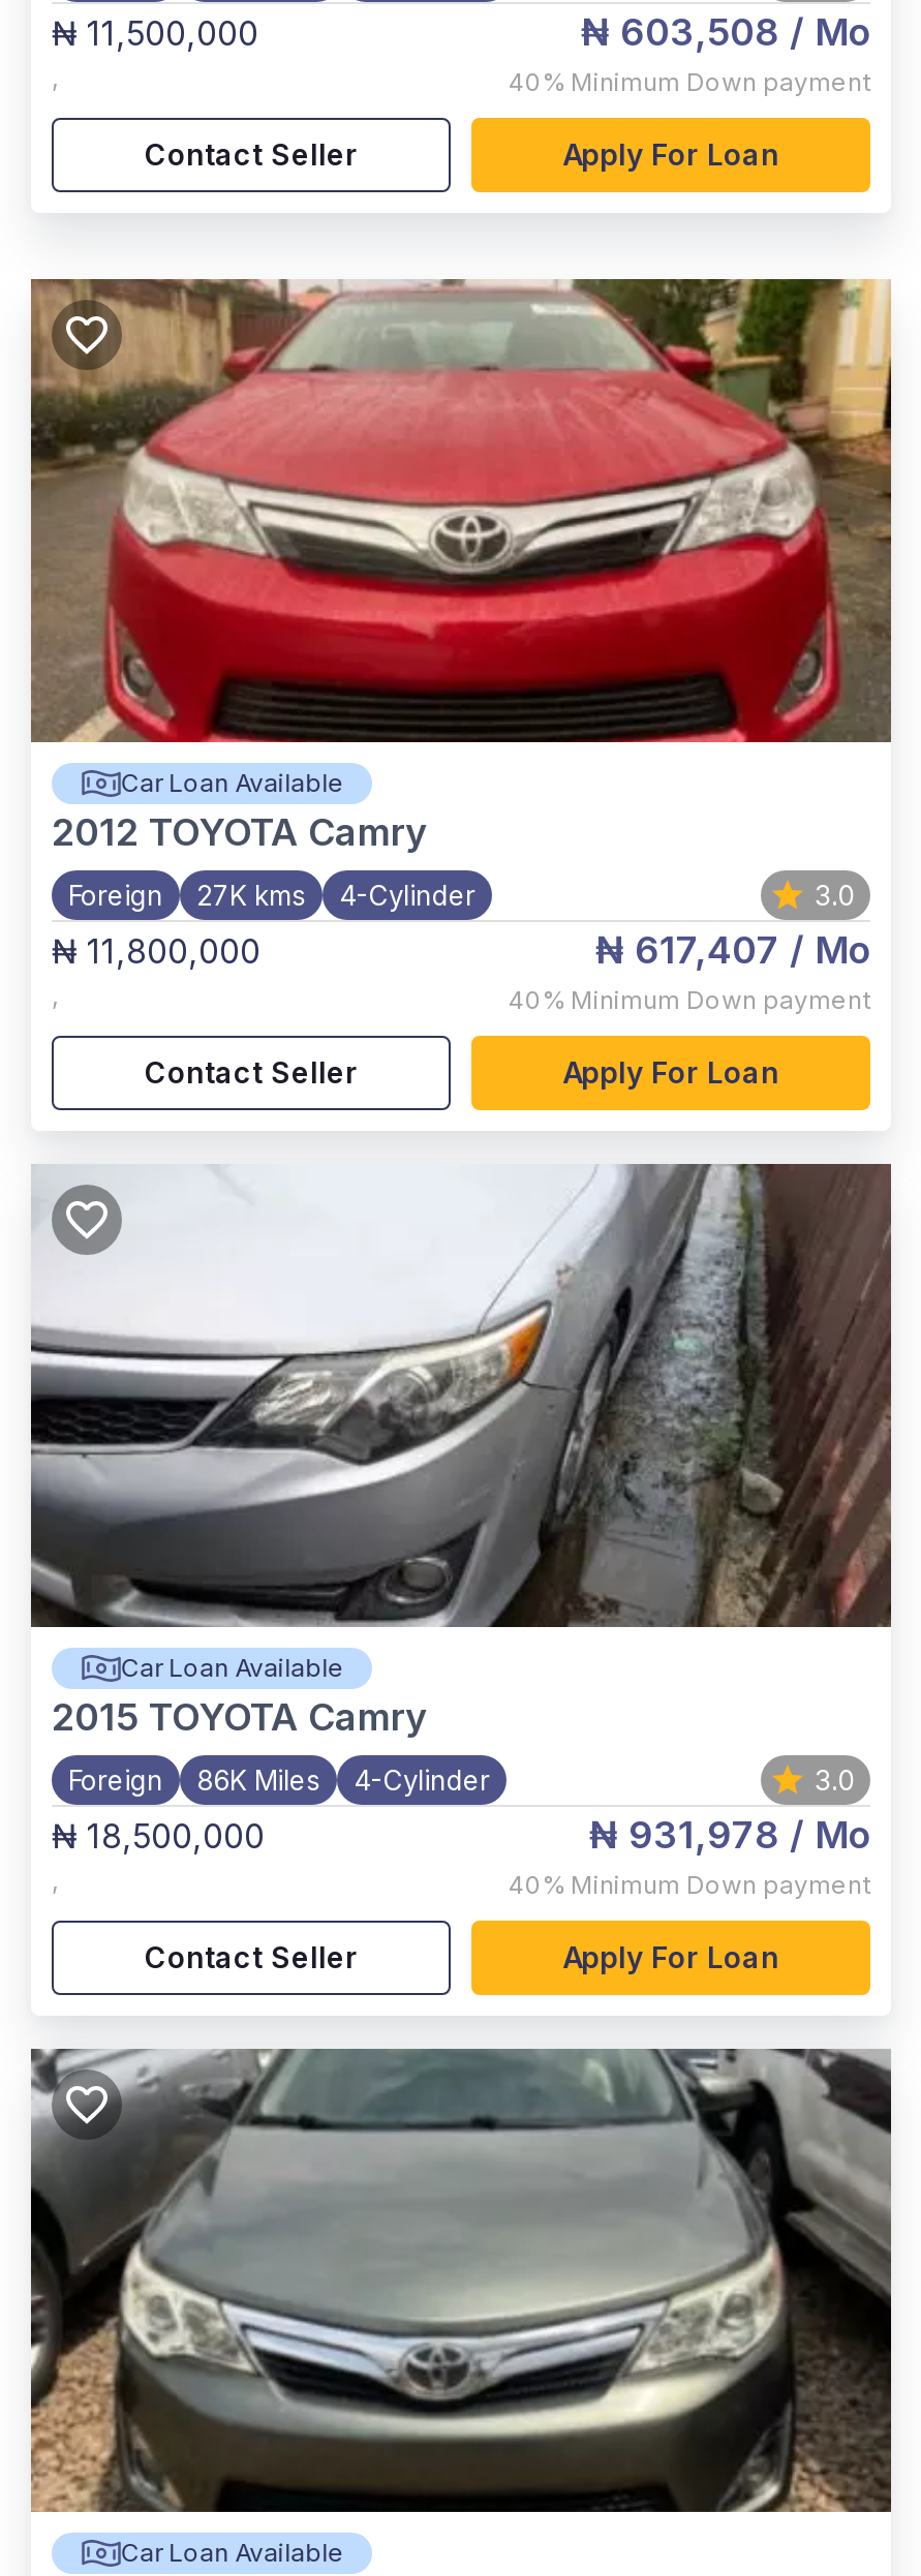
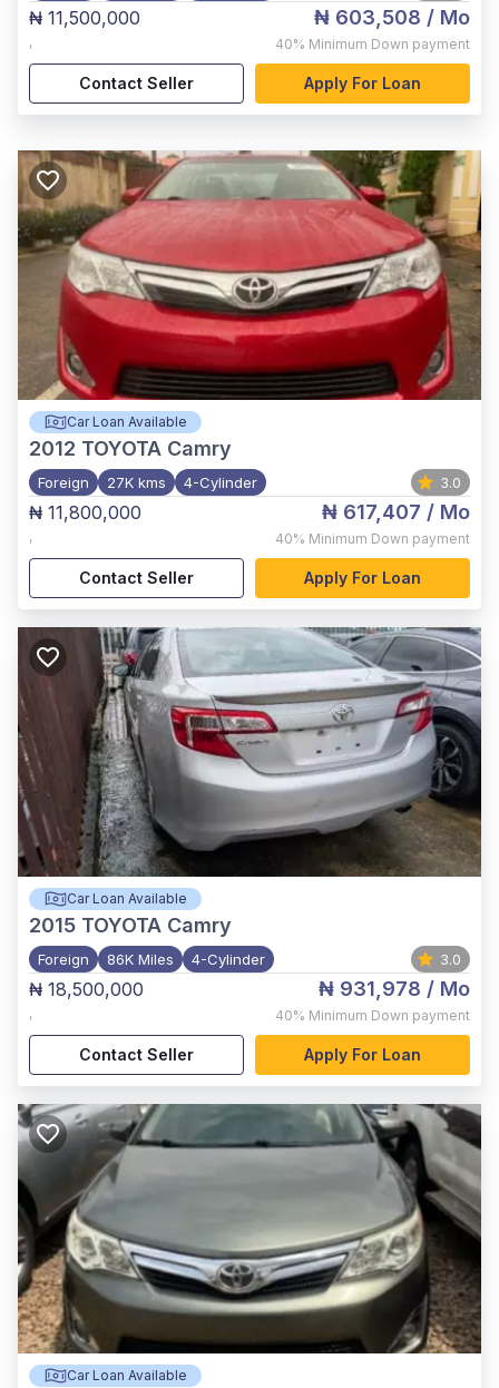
- [image]
+ [image]
